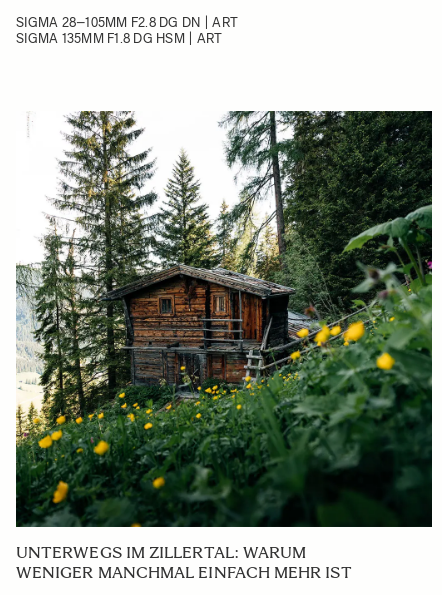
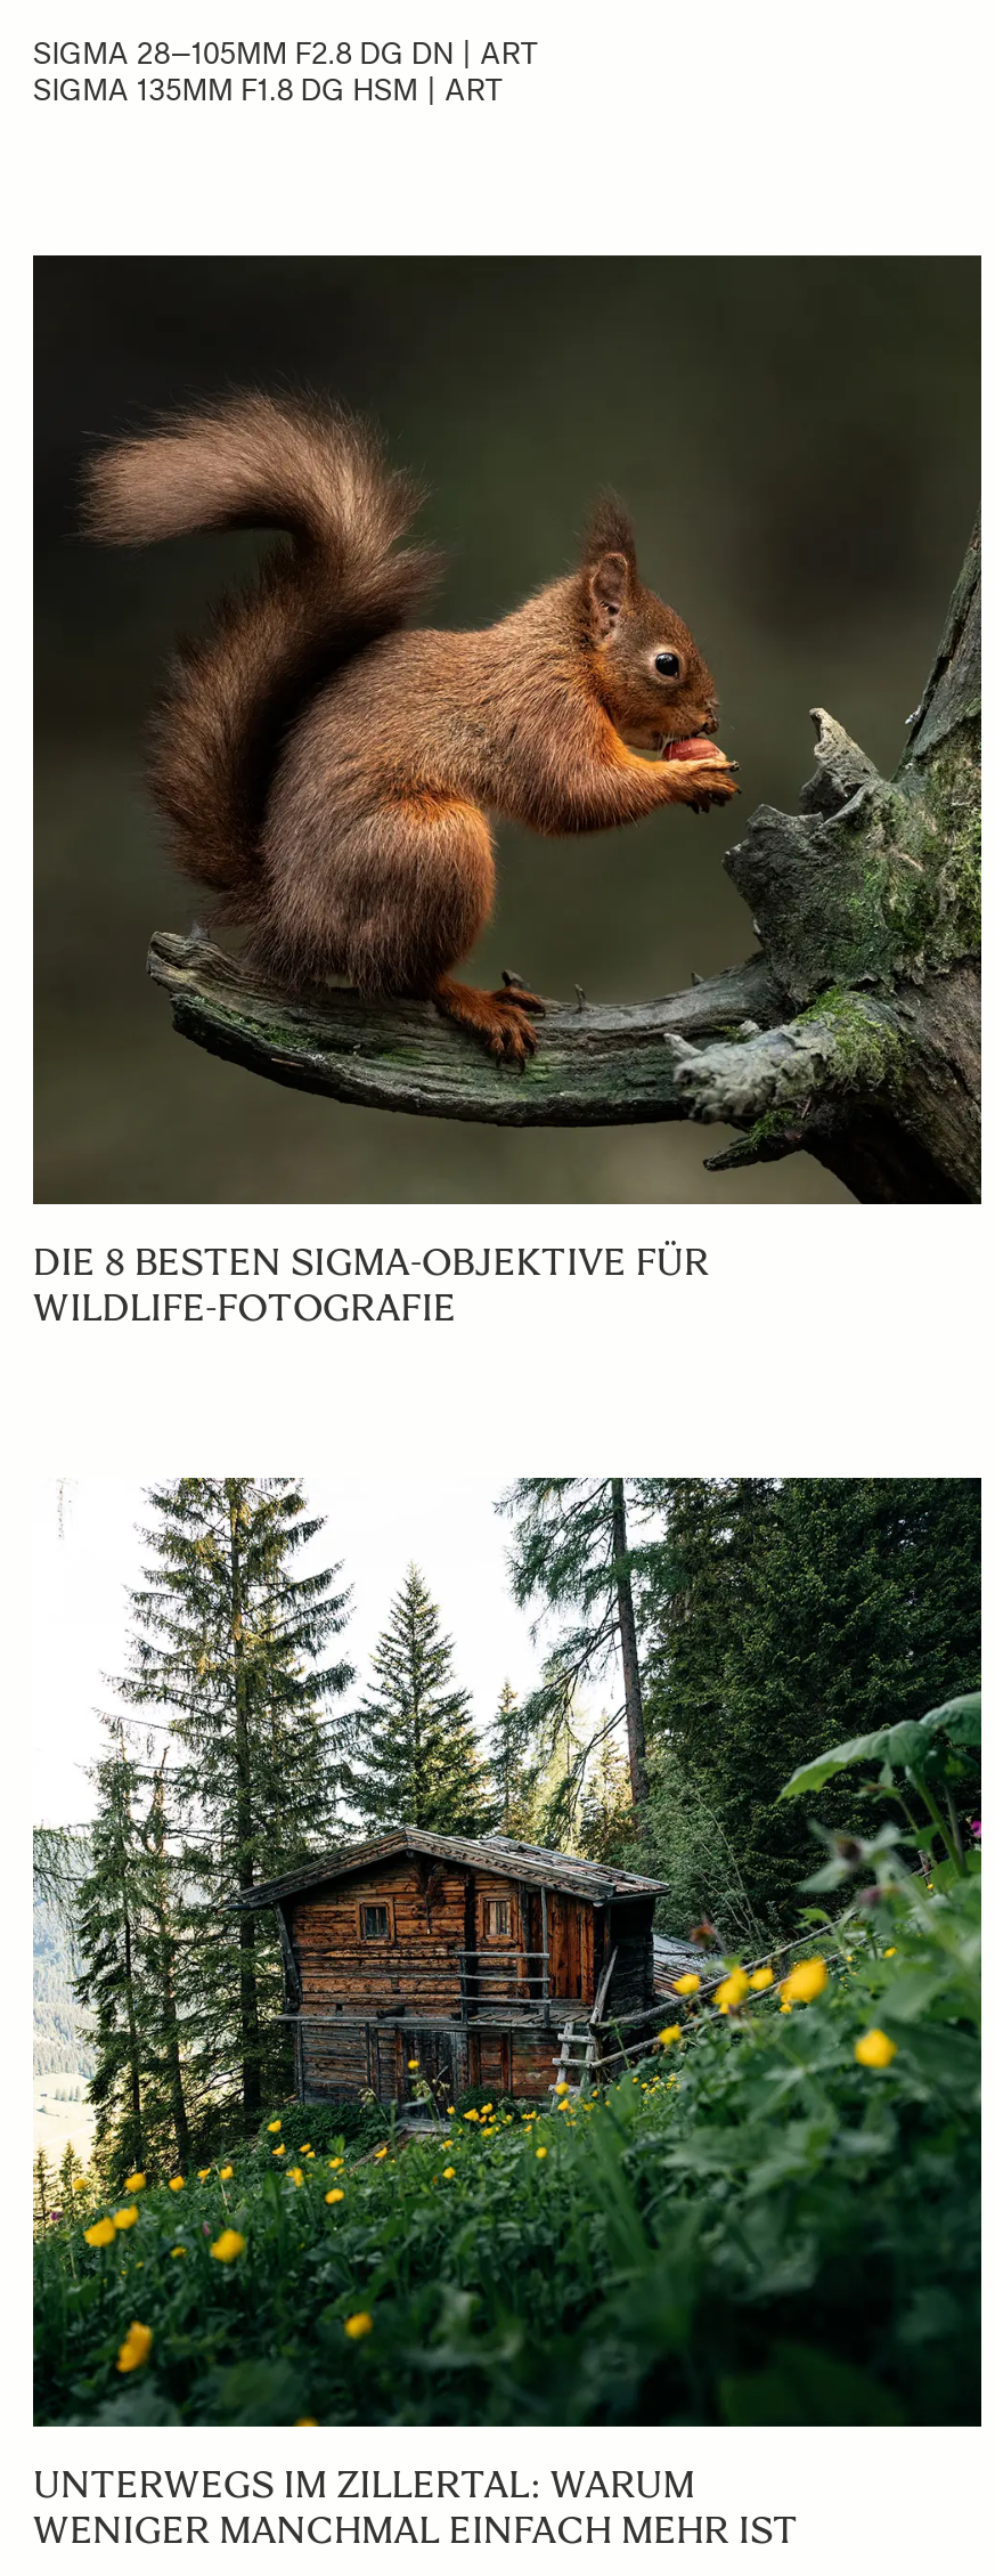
+ [image]
+ DIE 8 BESTEN SIGMA-OBJEKTIVE FÜR
+ WILDLIFE-FOTOGRAFIE
